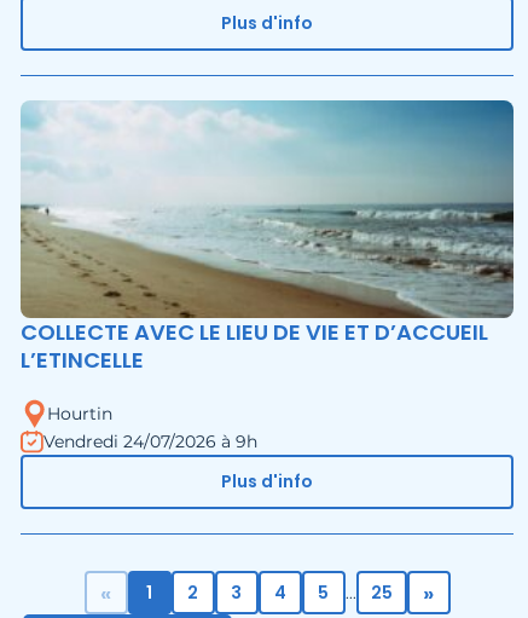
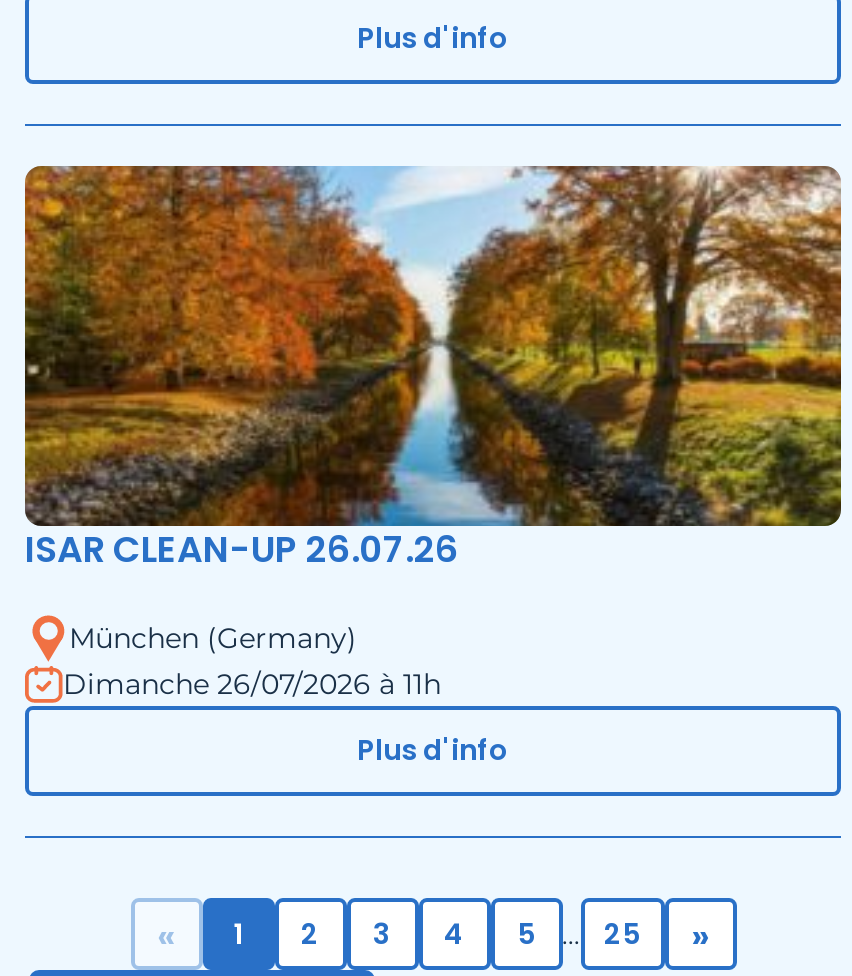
- [image]
- COLLECTE AVEC LE LIEU DE VIE ET D’ACCUEIL
- L’ETINCELLE
+ [image]
+ ISAR CLEAN-UP 26.07.26

- Hourtin
- Vendredi 24/07/2026 à 9h
+ München (Germany)
+ Dimanche 26/07/2026 à 11h
